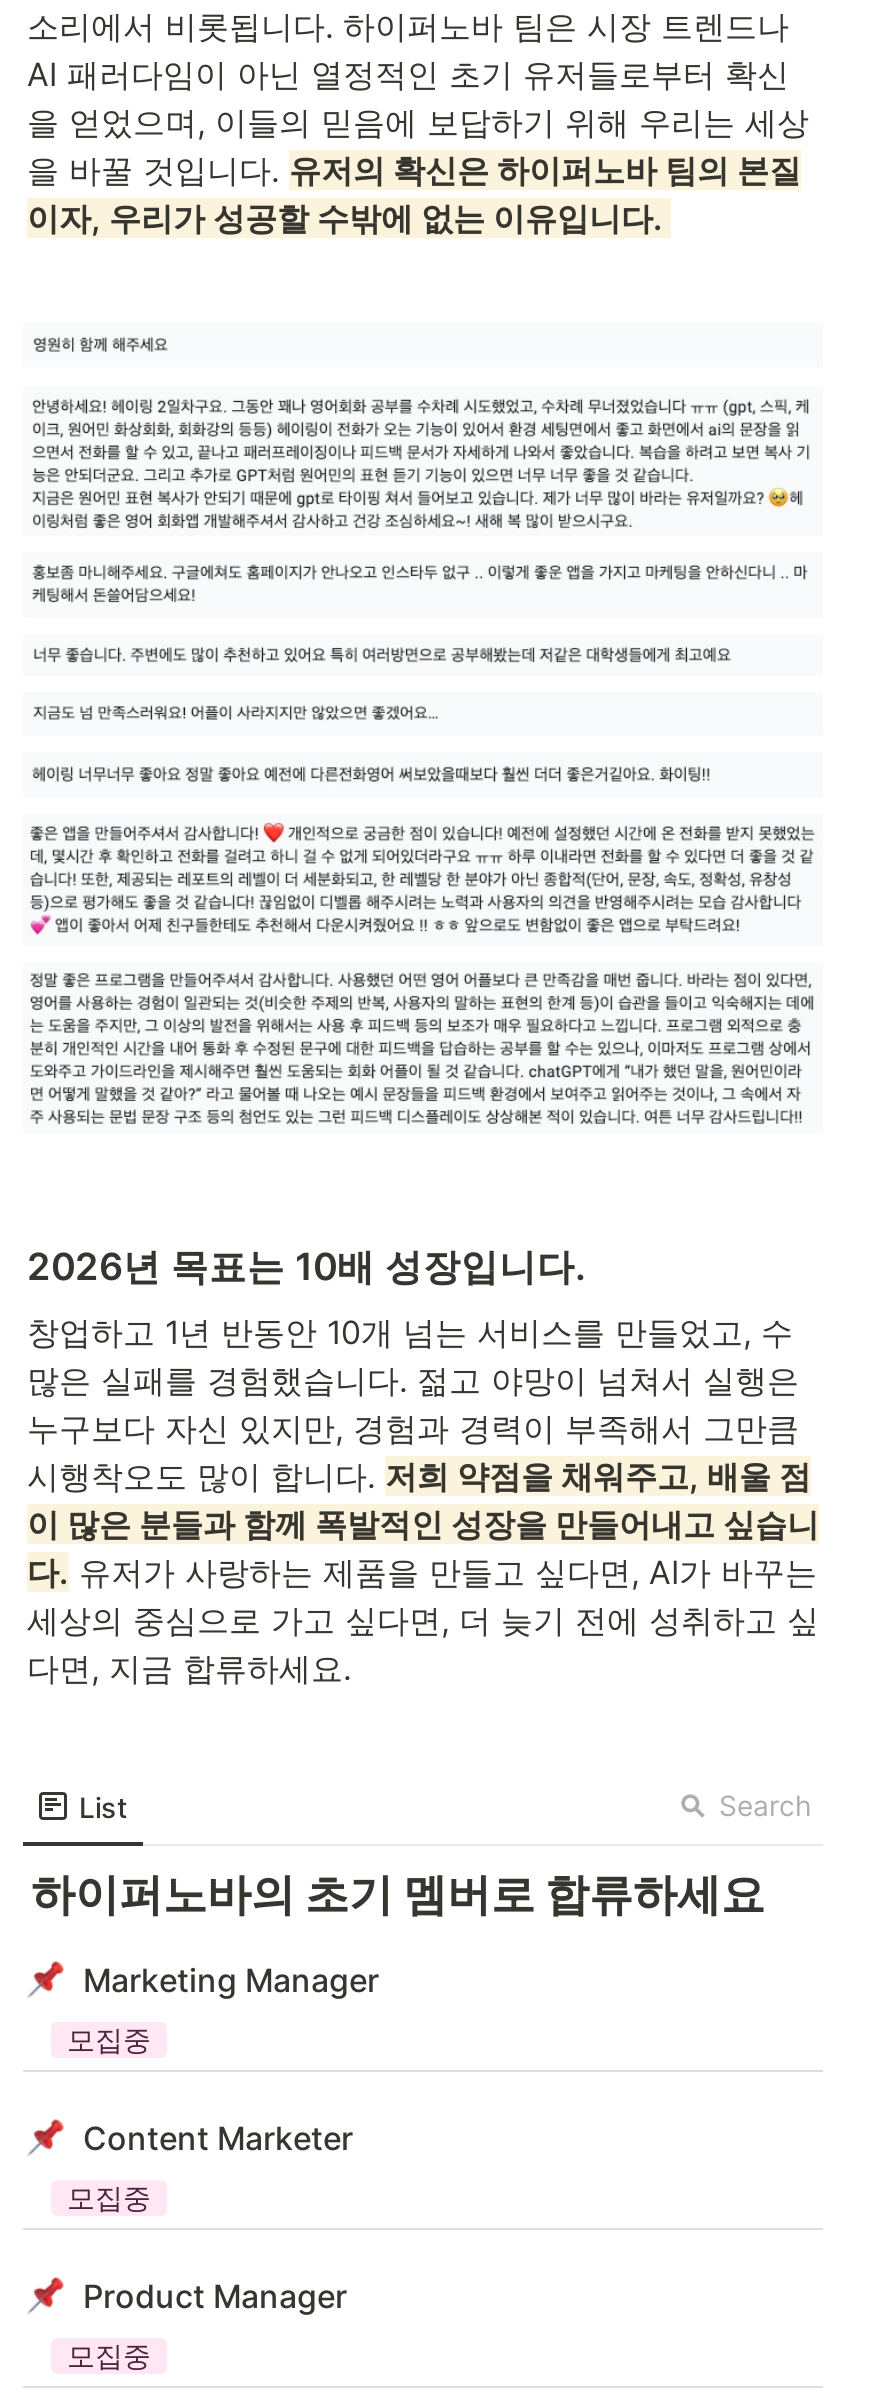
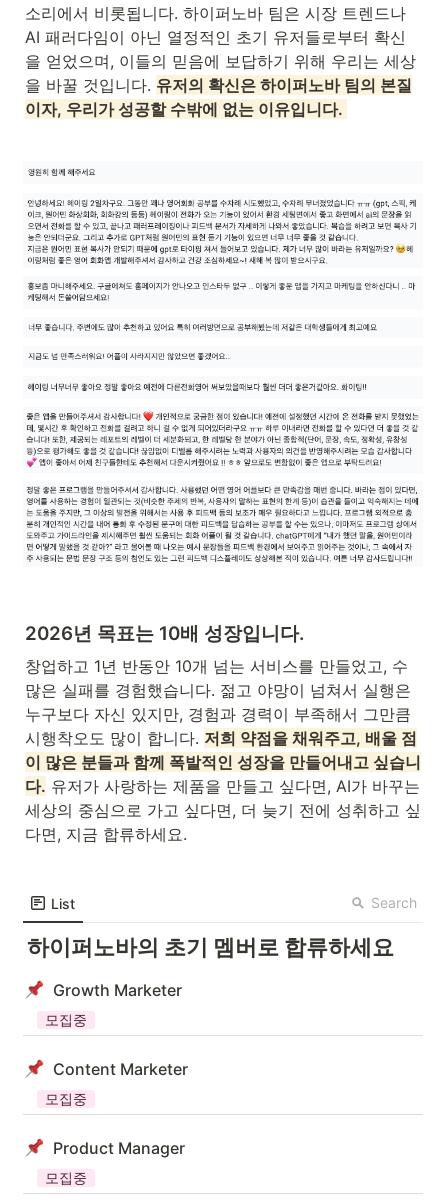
- Marketing Manager
+ Growth Marketer
